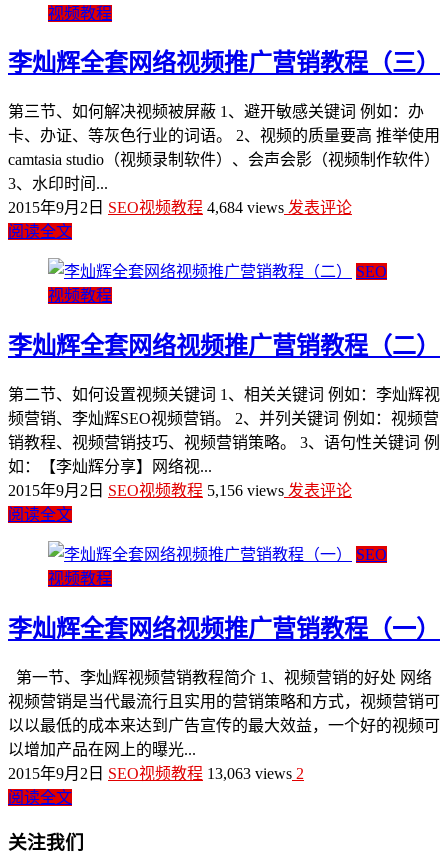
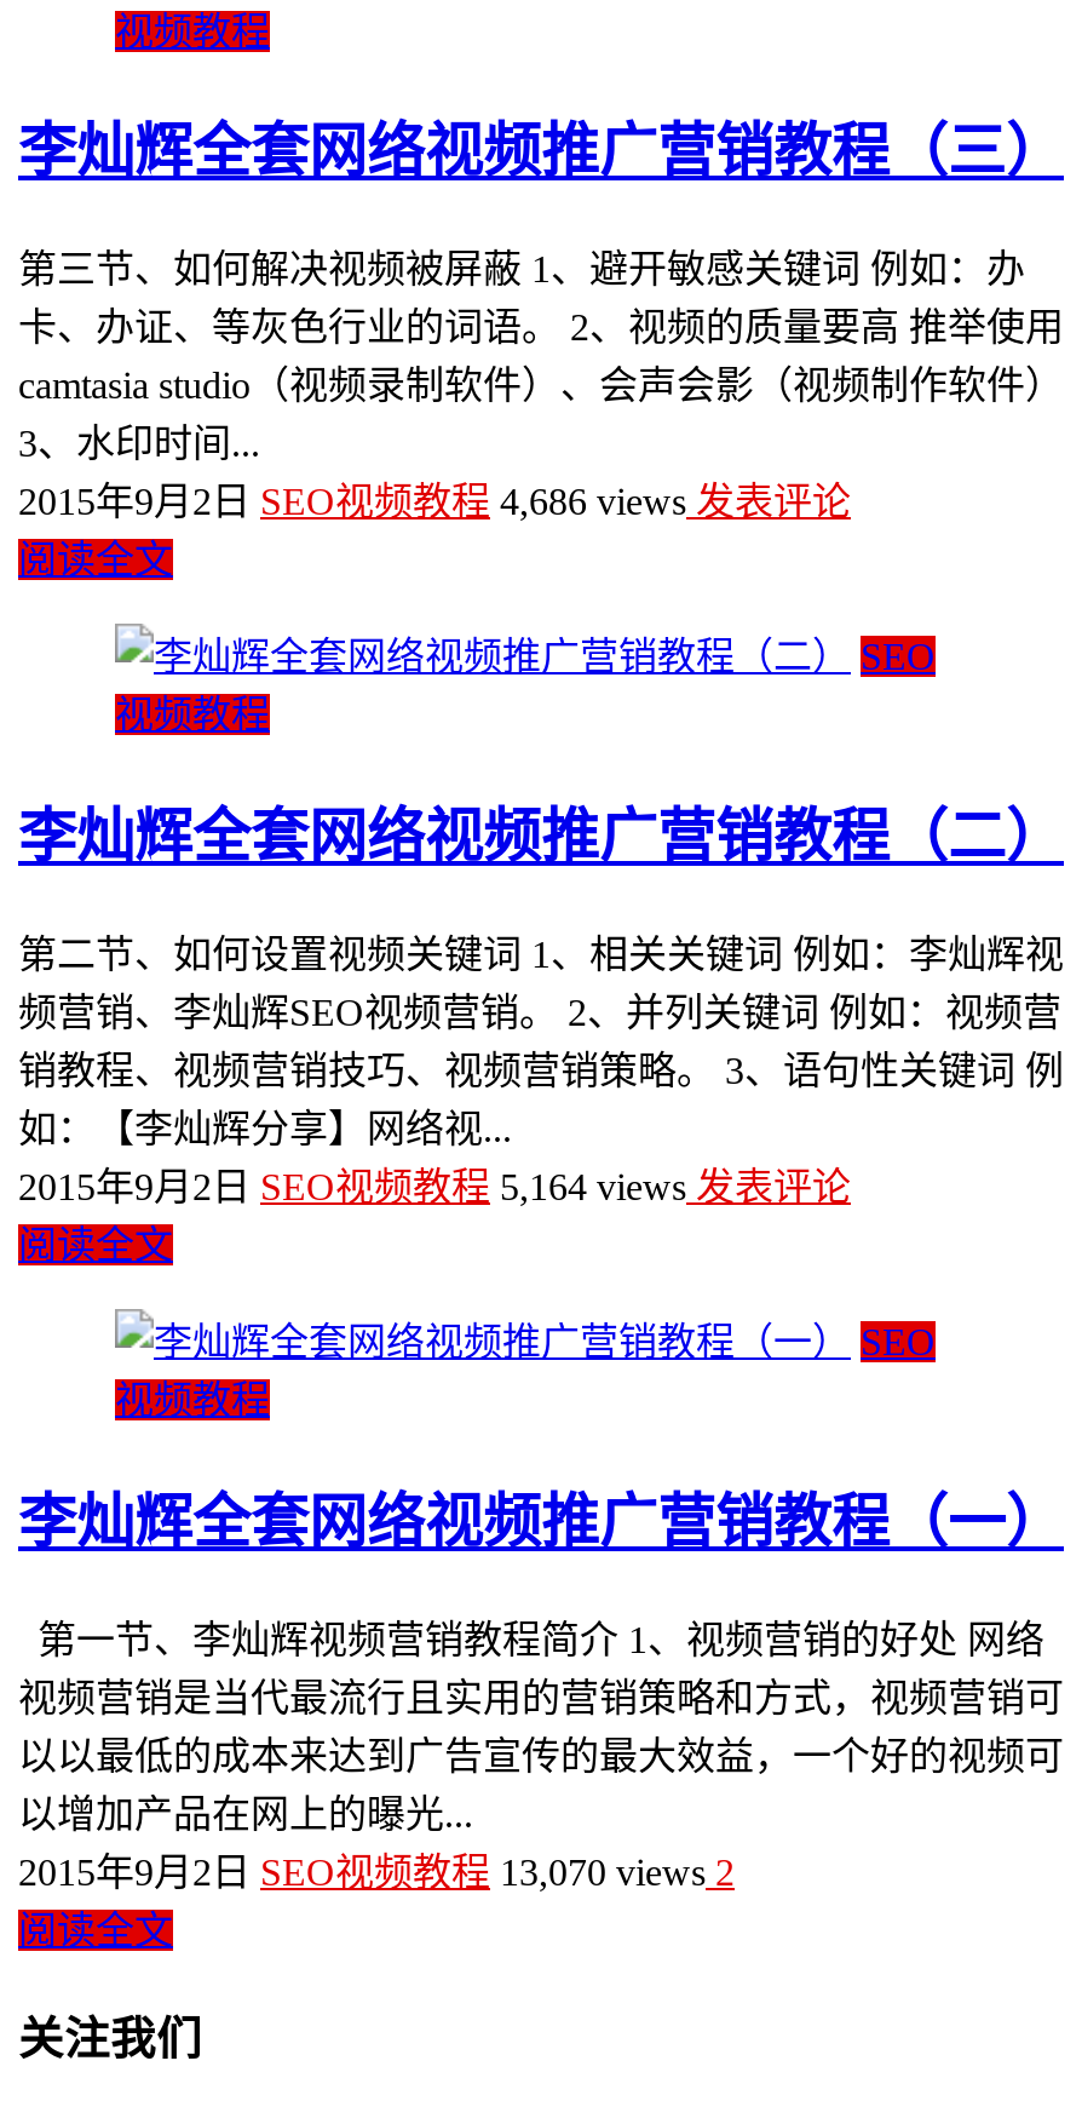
- 2015年9月2日 SEO视频教程4,684 views发表评论
+ 2015年9月2日 SEO视频教程4,686 views发表评论

- 2015年9月2日 SEO视频教程5,156 views发表评论
+ 2015年9月2日 SEO视频教程5,164 views发表评论

- 2015年9月2日 SEO视频教程13,063 views 2
+ 2015年9月2日 SEO视频教程13,070 views 2
